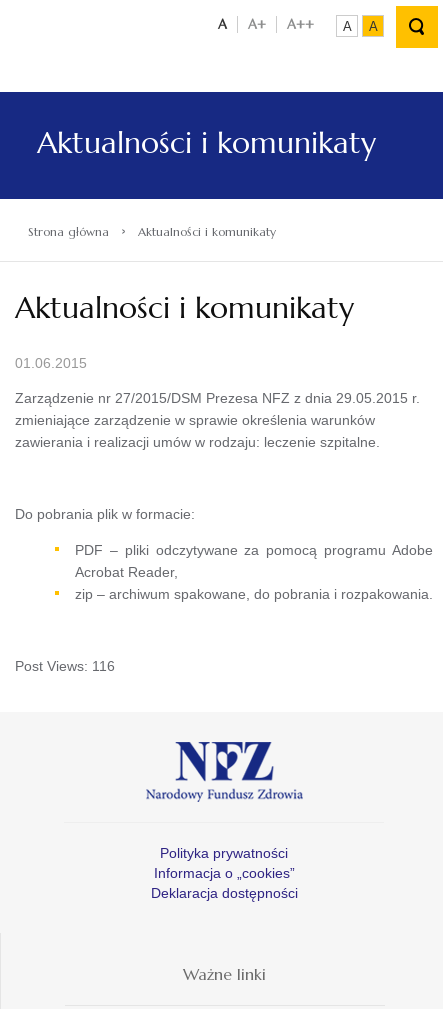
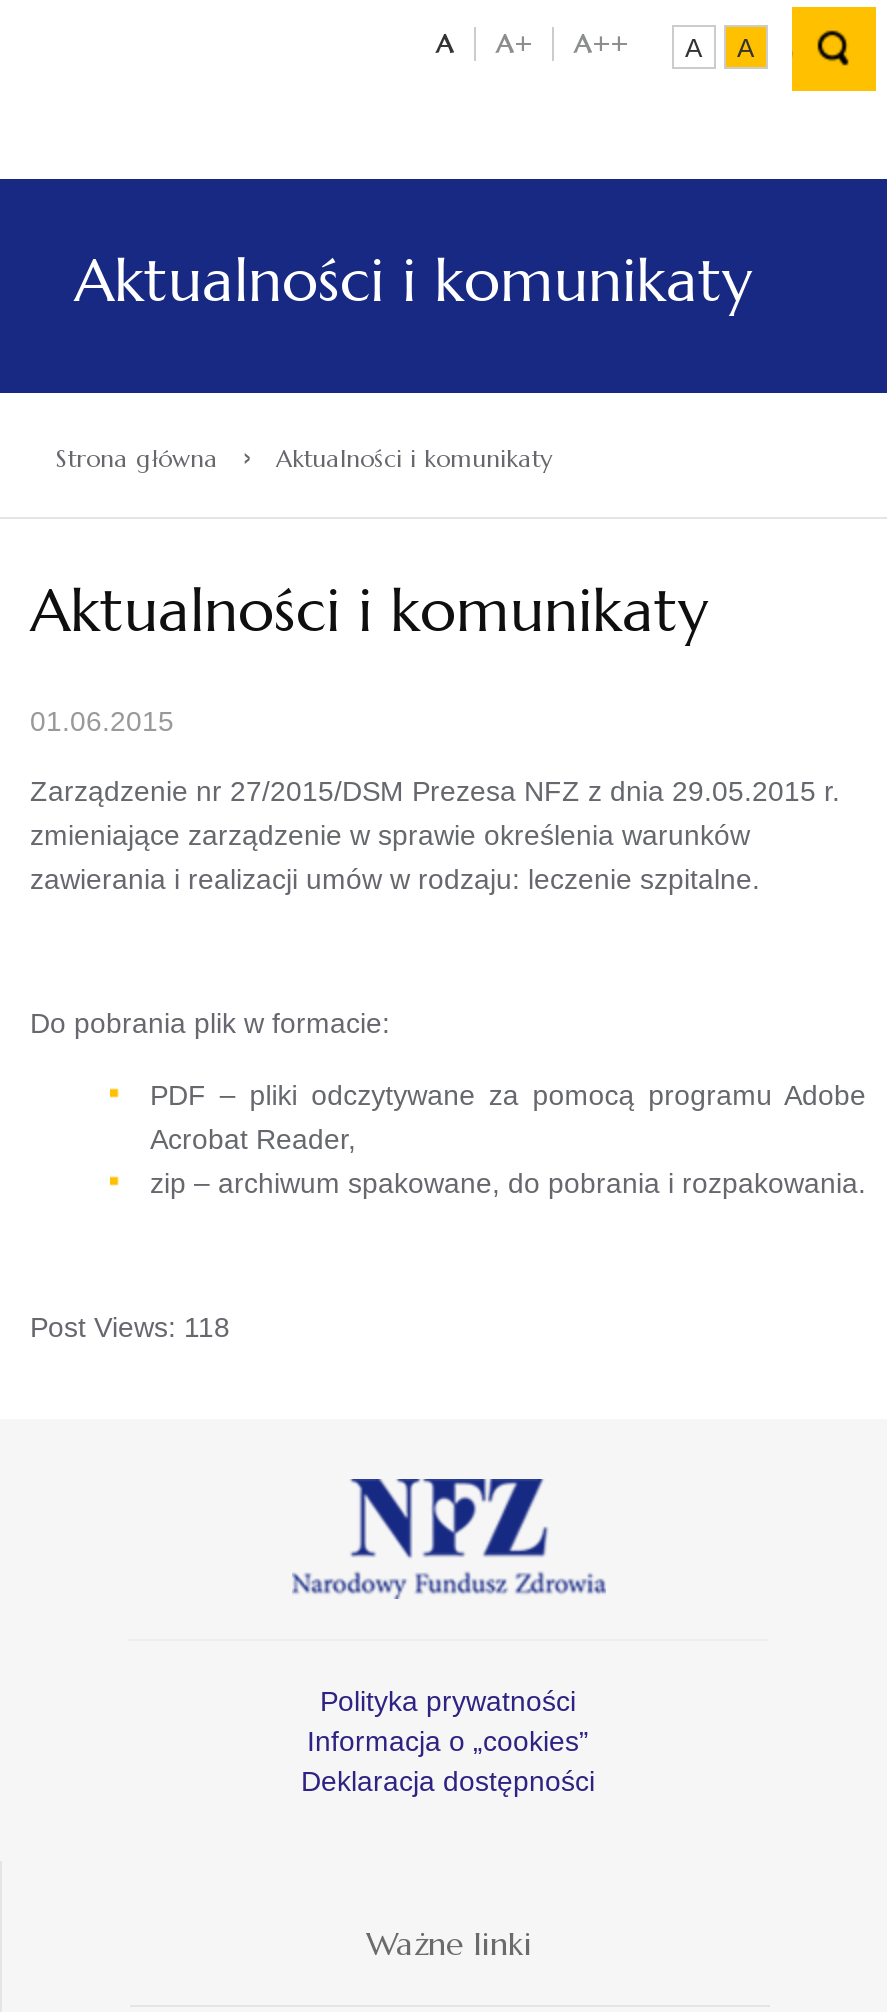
- Post Views: 116
+ Post Views: 118
